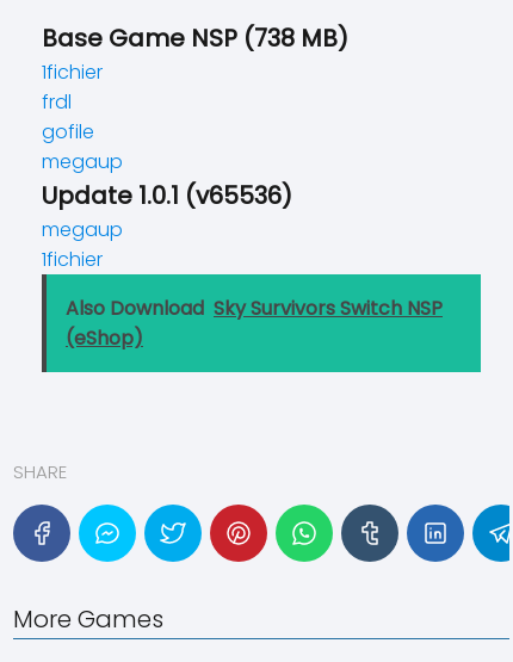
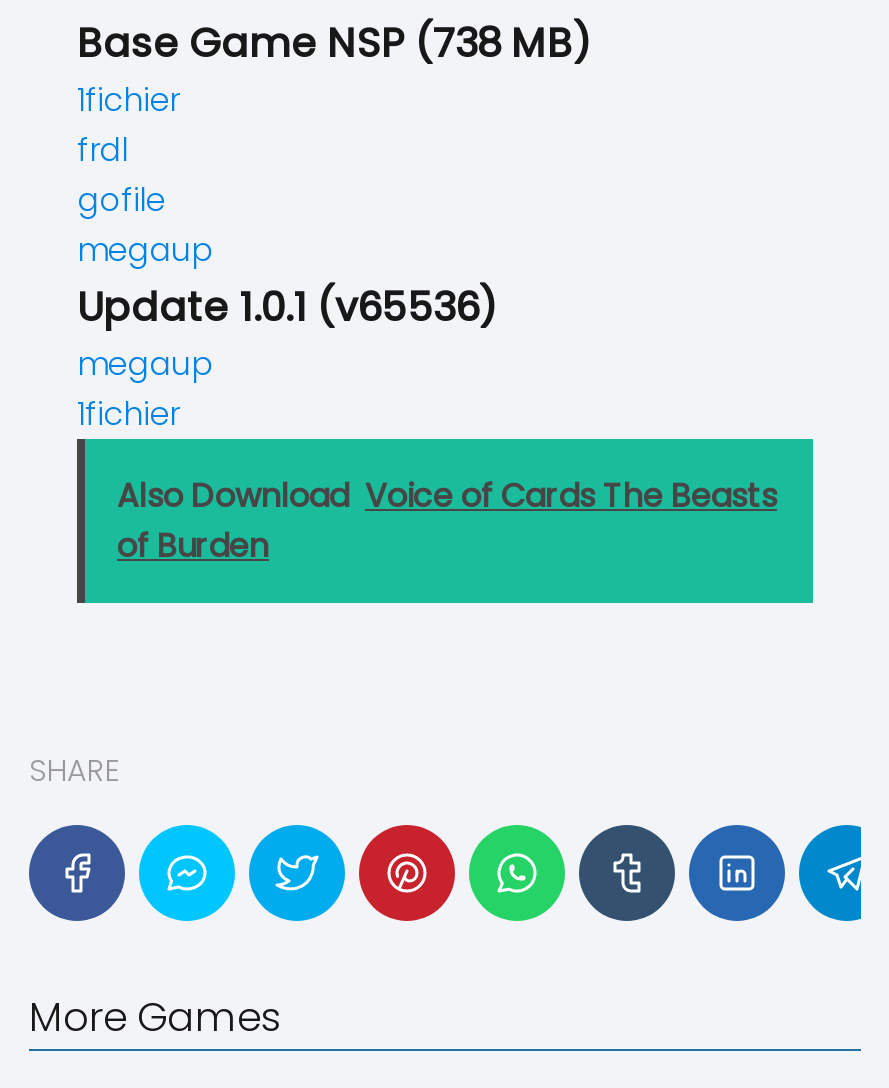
- Also Download Sky Survivors Switch NSP
- (eShop)
+ Also Download Voice of Cards The Beasts
+ of Burden
